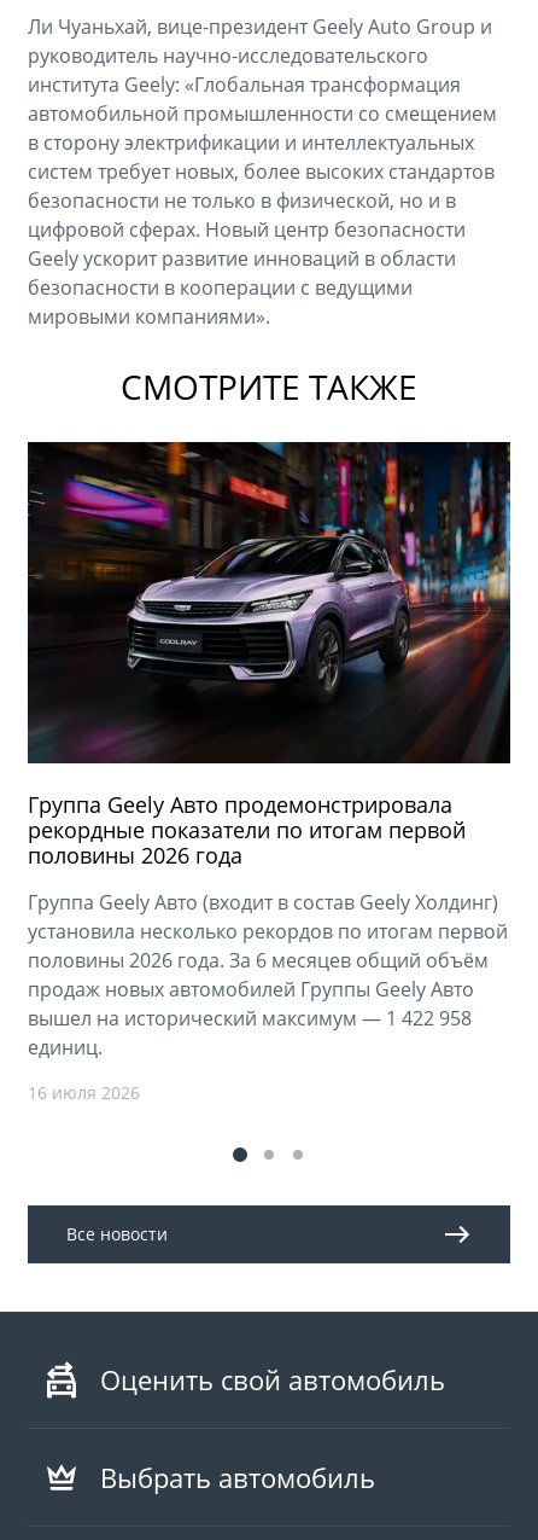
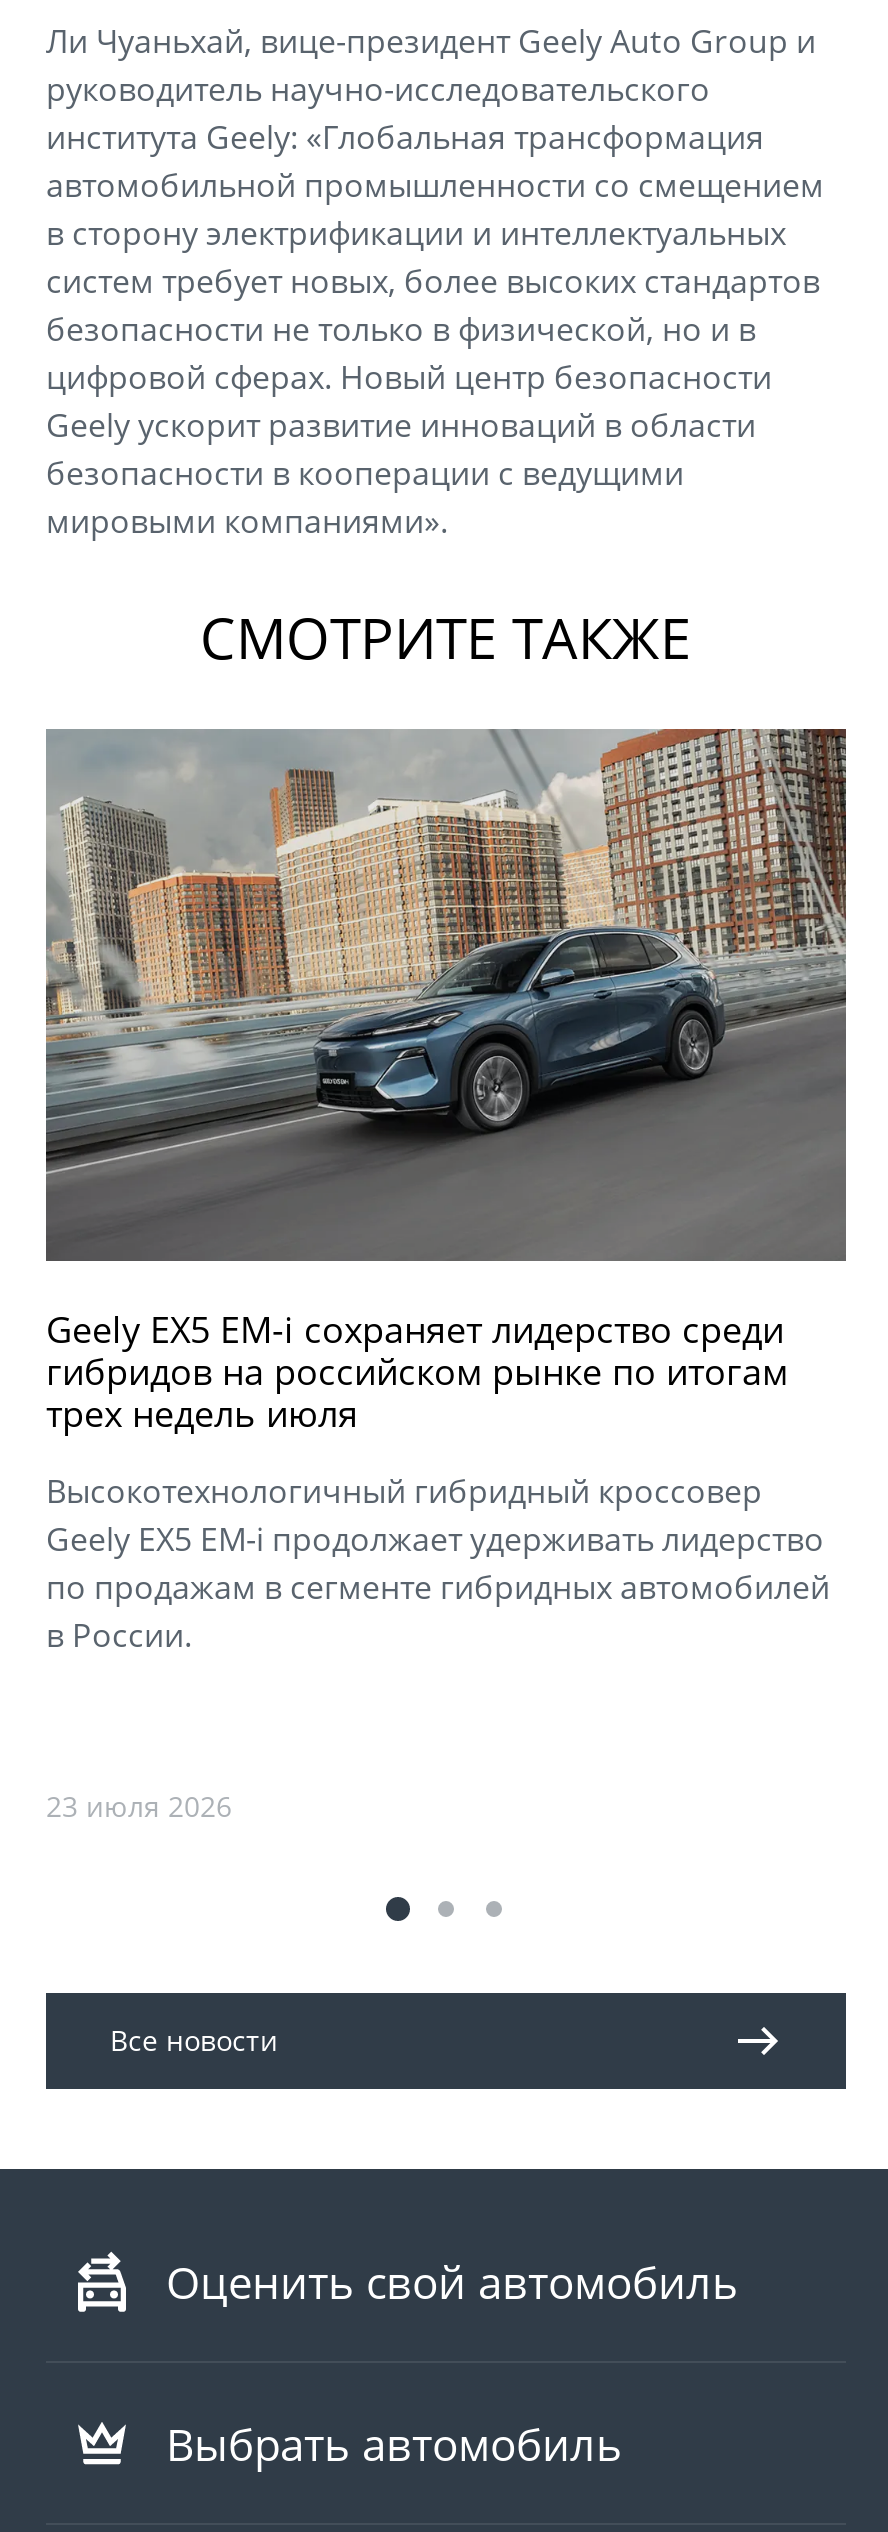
- [image]
- Группа Geely Авто продемонстрировала
- рекордные показатели по итогам первой
- половины 2026 года
+ [image]
+ Geely EX5 EM-i сохраняет лидерство среди
+ гибридов на российском рынке по итогам
+ трех недель июля

- Группа Geely Авто (входит в состав Geely Холдинг)
- установила несколько рекордов по итогам первой
- половины 2026 года. За 6 месяцев общий объём
- продаж новых автомобилей Группы Geely Авто
- вышел на исторический максимум — 1 422 958
- единиц.
+ Высокотехнологичный гибридный кроссовер
+ Geely EX5 EM-i продолжает удерживать лидерство
+ по продажам в сегменте гибридных автомобилей
+ в России.

- 16 июля 2026
+ 23 июля 2026
